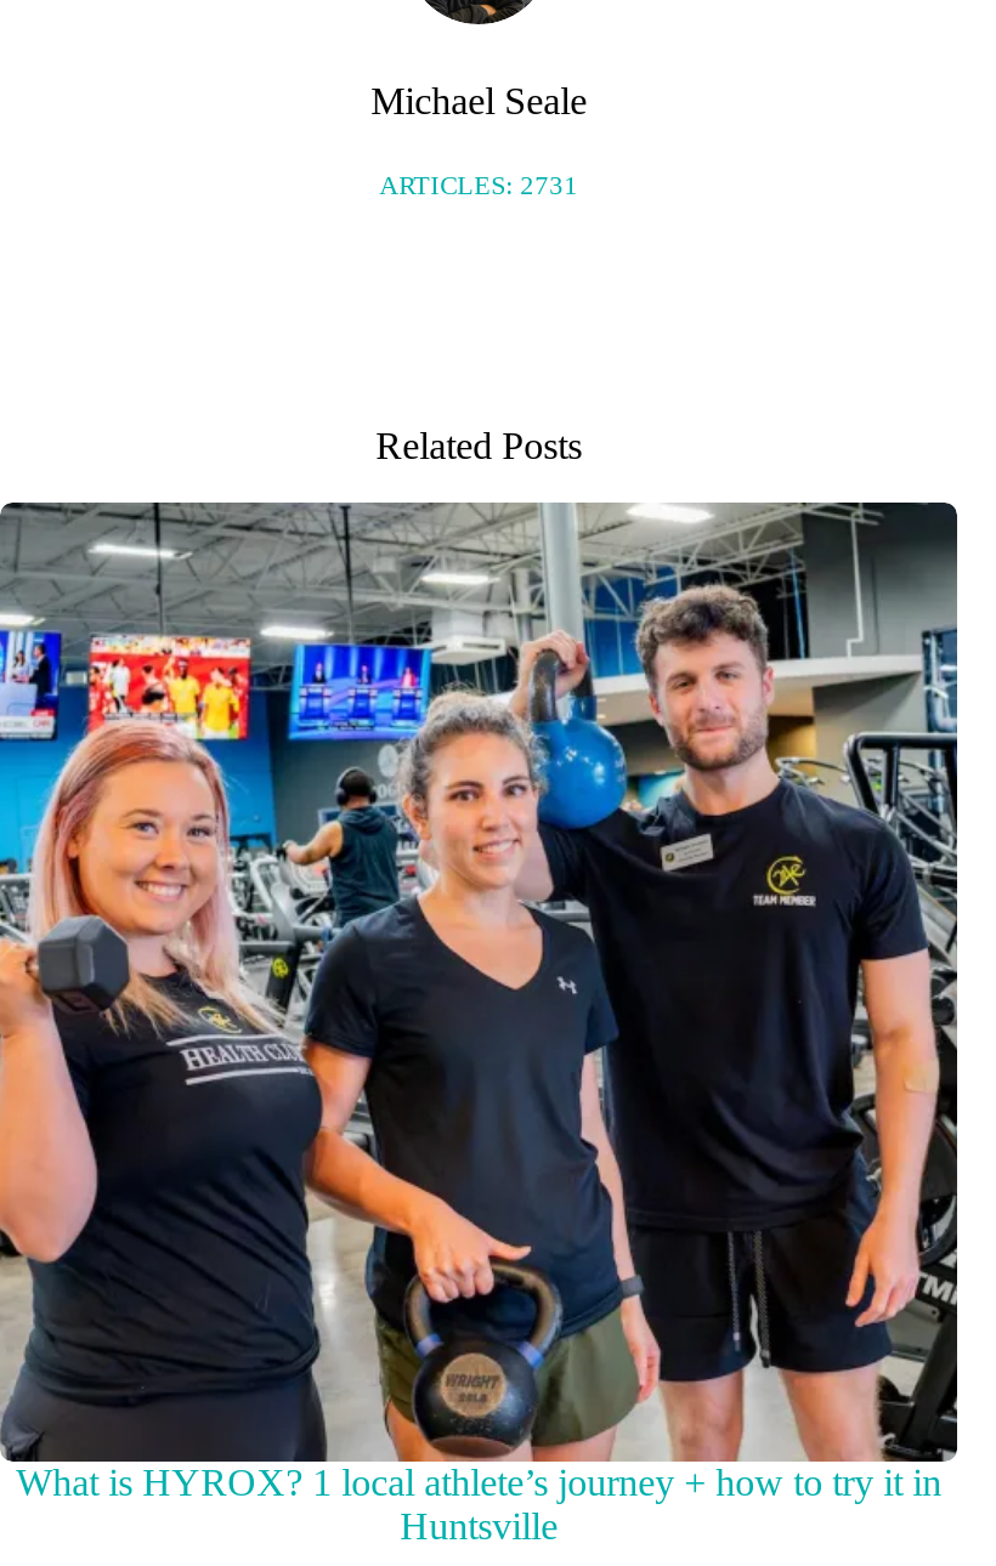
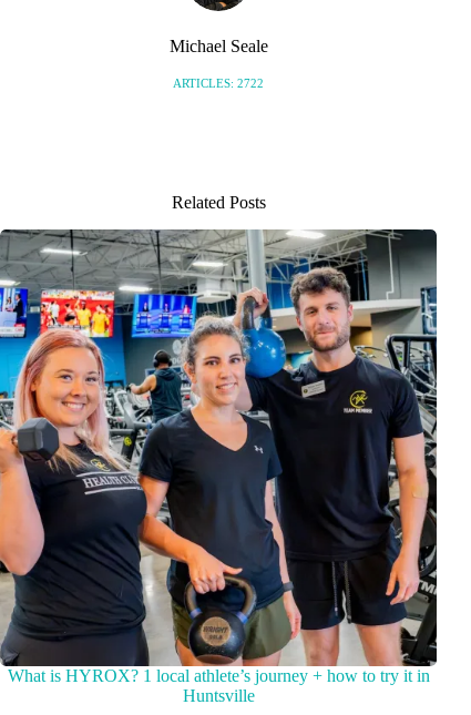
- ARTICLES: 2731
+ ARTICLES: 2722
